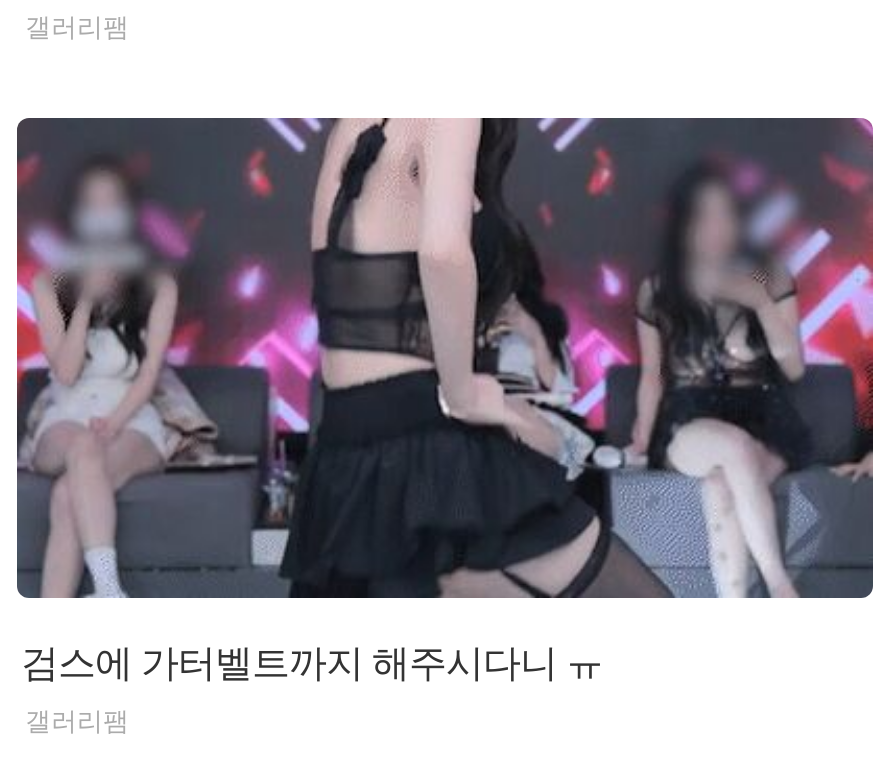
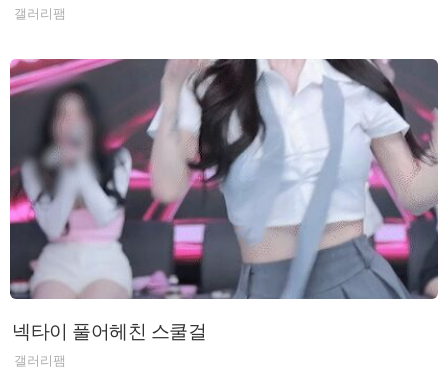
- [image]
- 검스에 가터벨트까지 해주시다니 ㅠ
+ [image]
+ 넥타이 풀어헤친 스쿨걸
